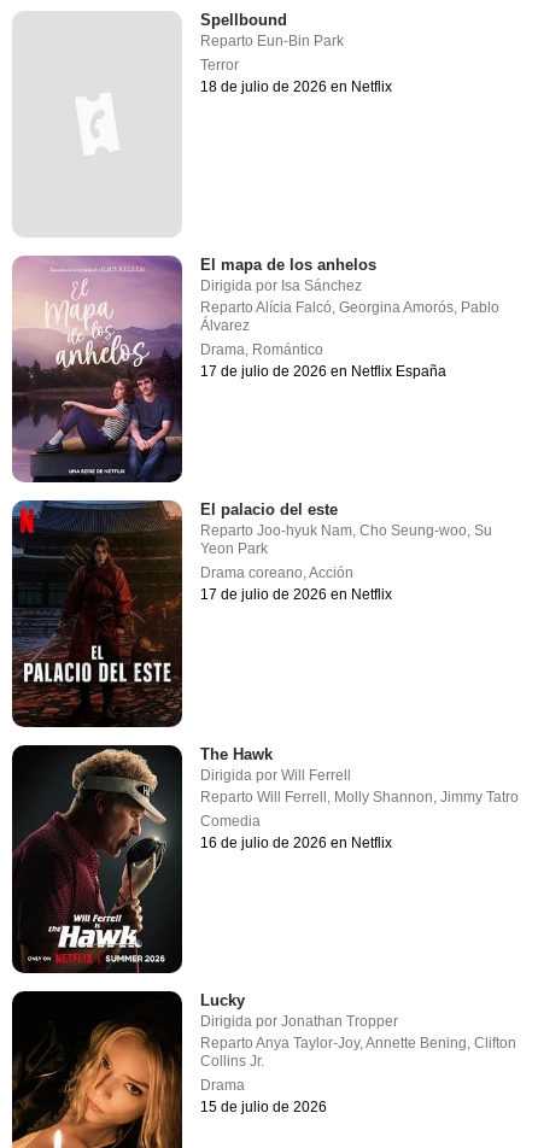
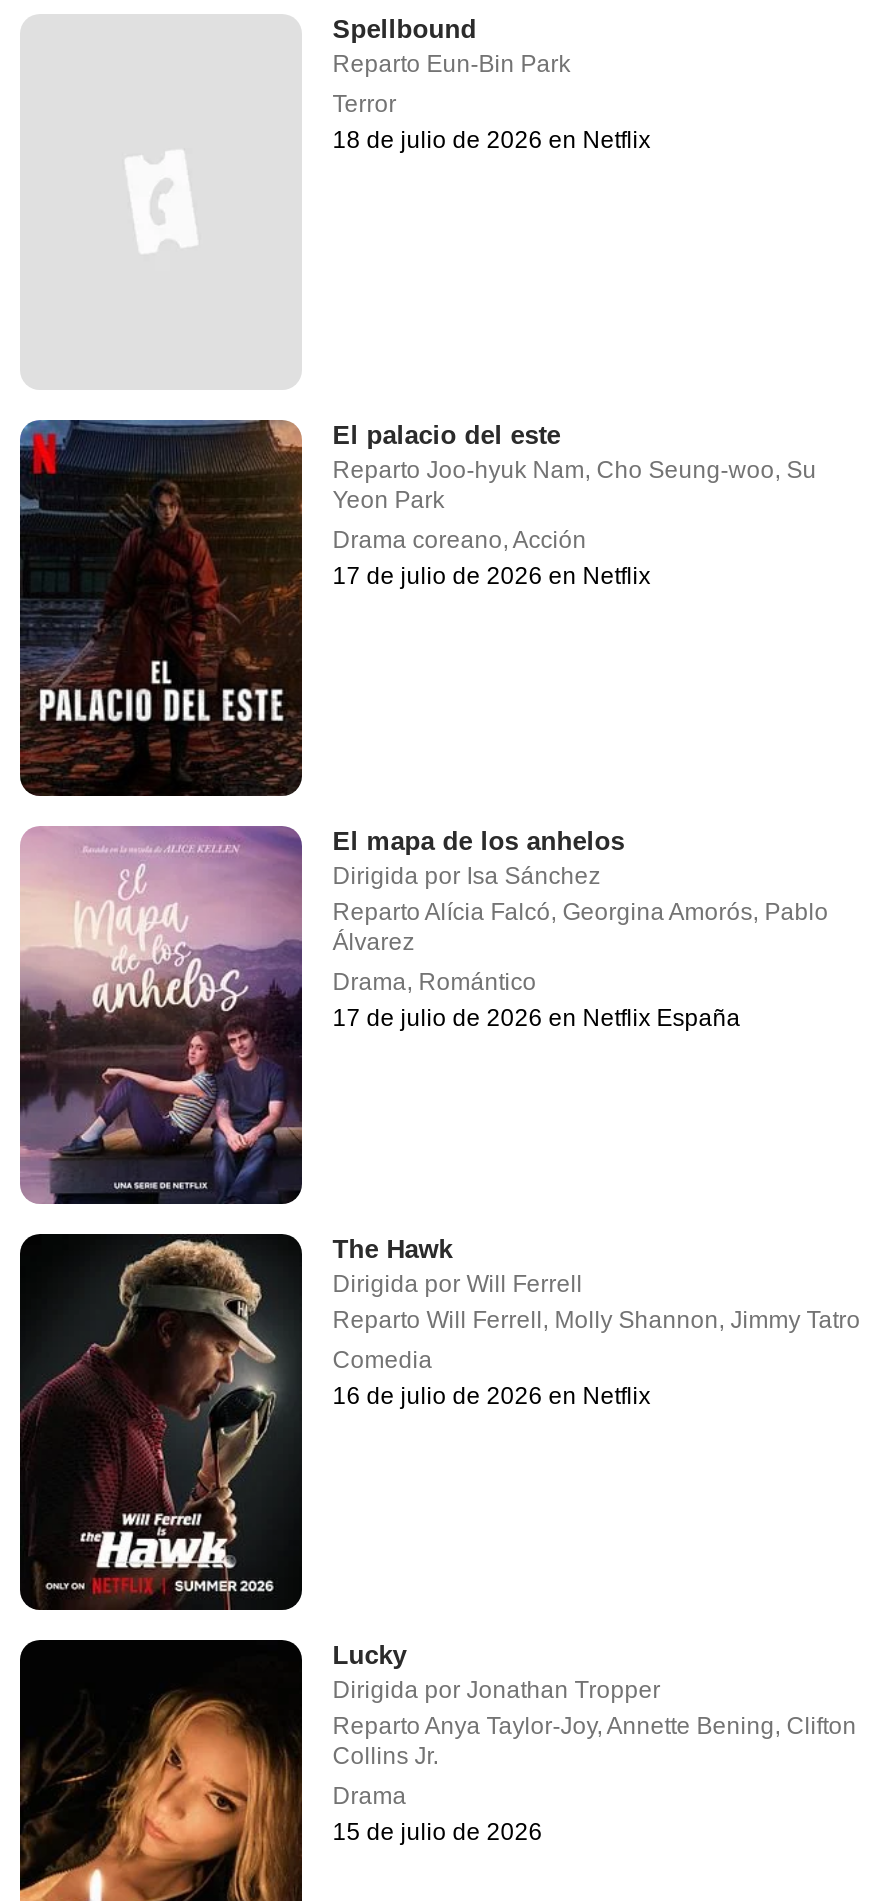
moved down: [image] | El mapa de los anhelos | Dirigida por Isa Sánchez | Reparto Alícia Falcó, Georgina Amorós, Pablo | Álvarez | Drama, Romántico | 17 de julio de 2026 en Netflix España

moved up: [image] | El palacio del este | Reparto Joo-hyuk Nam, Cho Seung-woo, Su | Yeon Park | Drama coreano, Acción | 17 de julio de 2026 en Netflix
